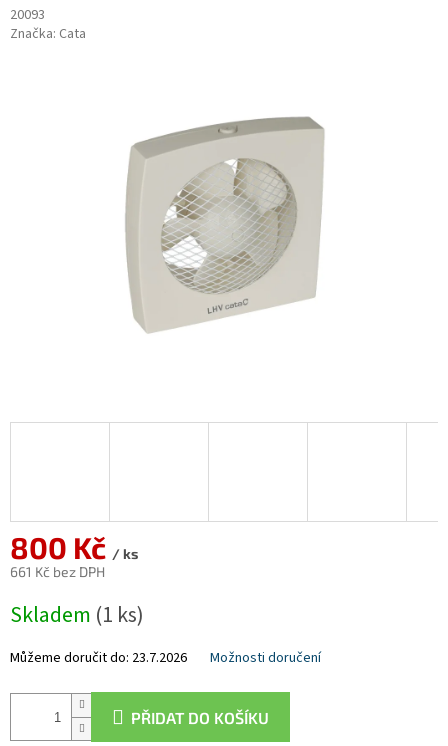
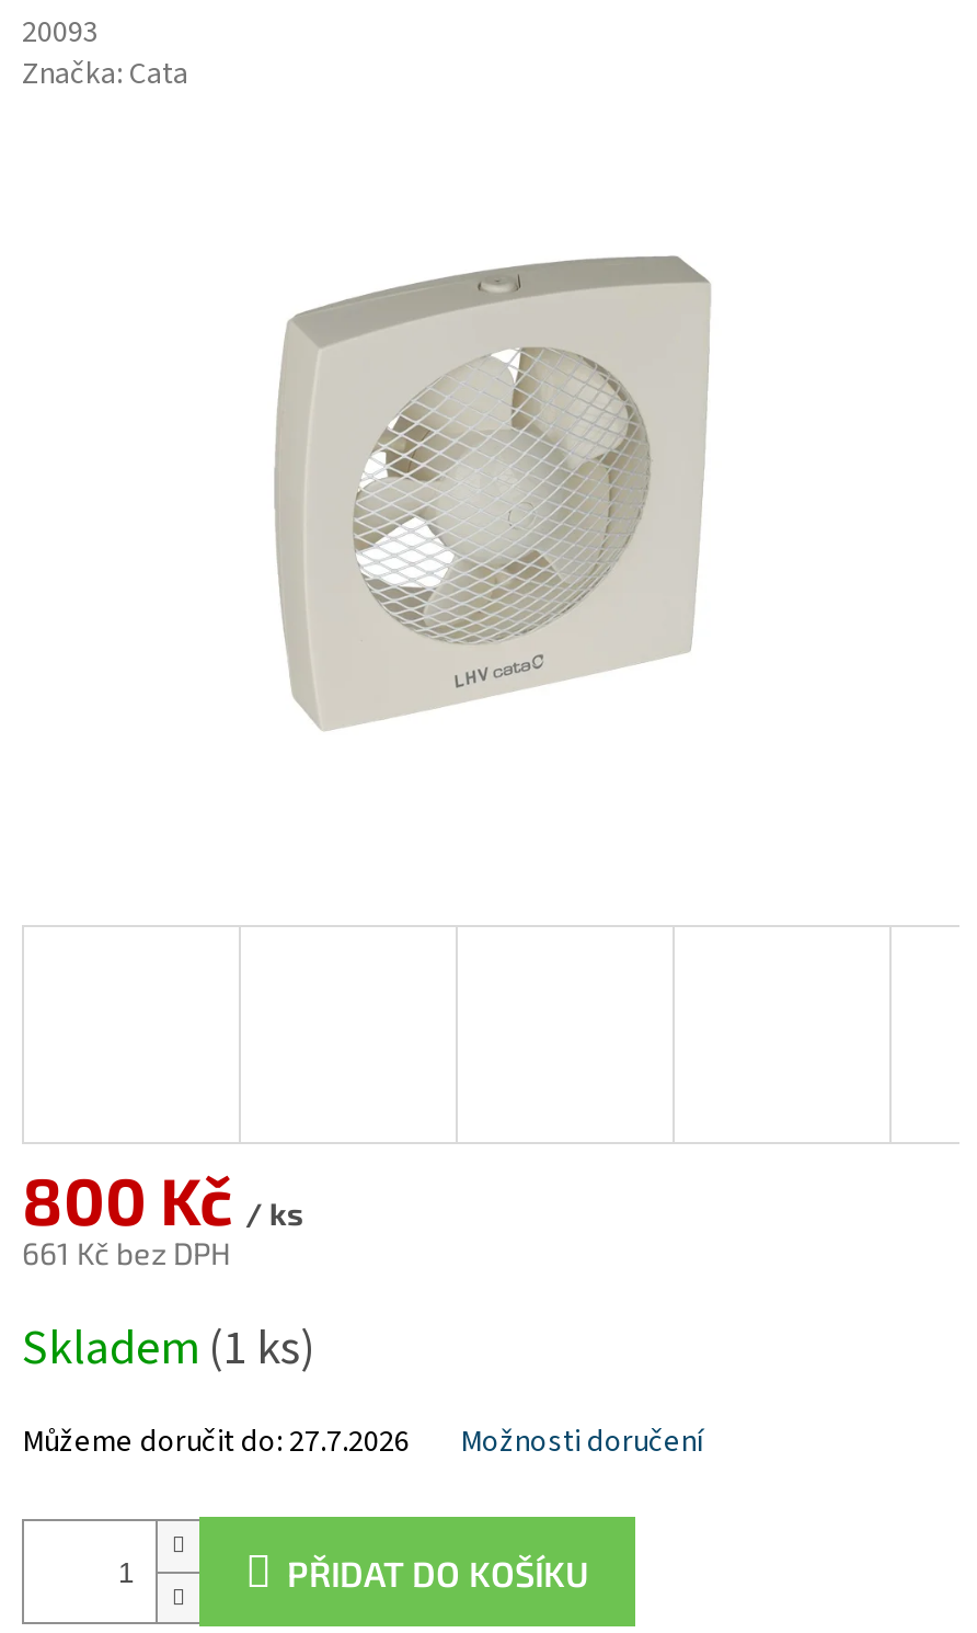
- Můžeme doručit do: 23.7.2026
+ Můžeme doručit do: 27.7.2026
